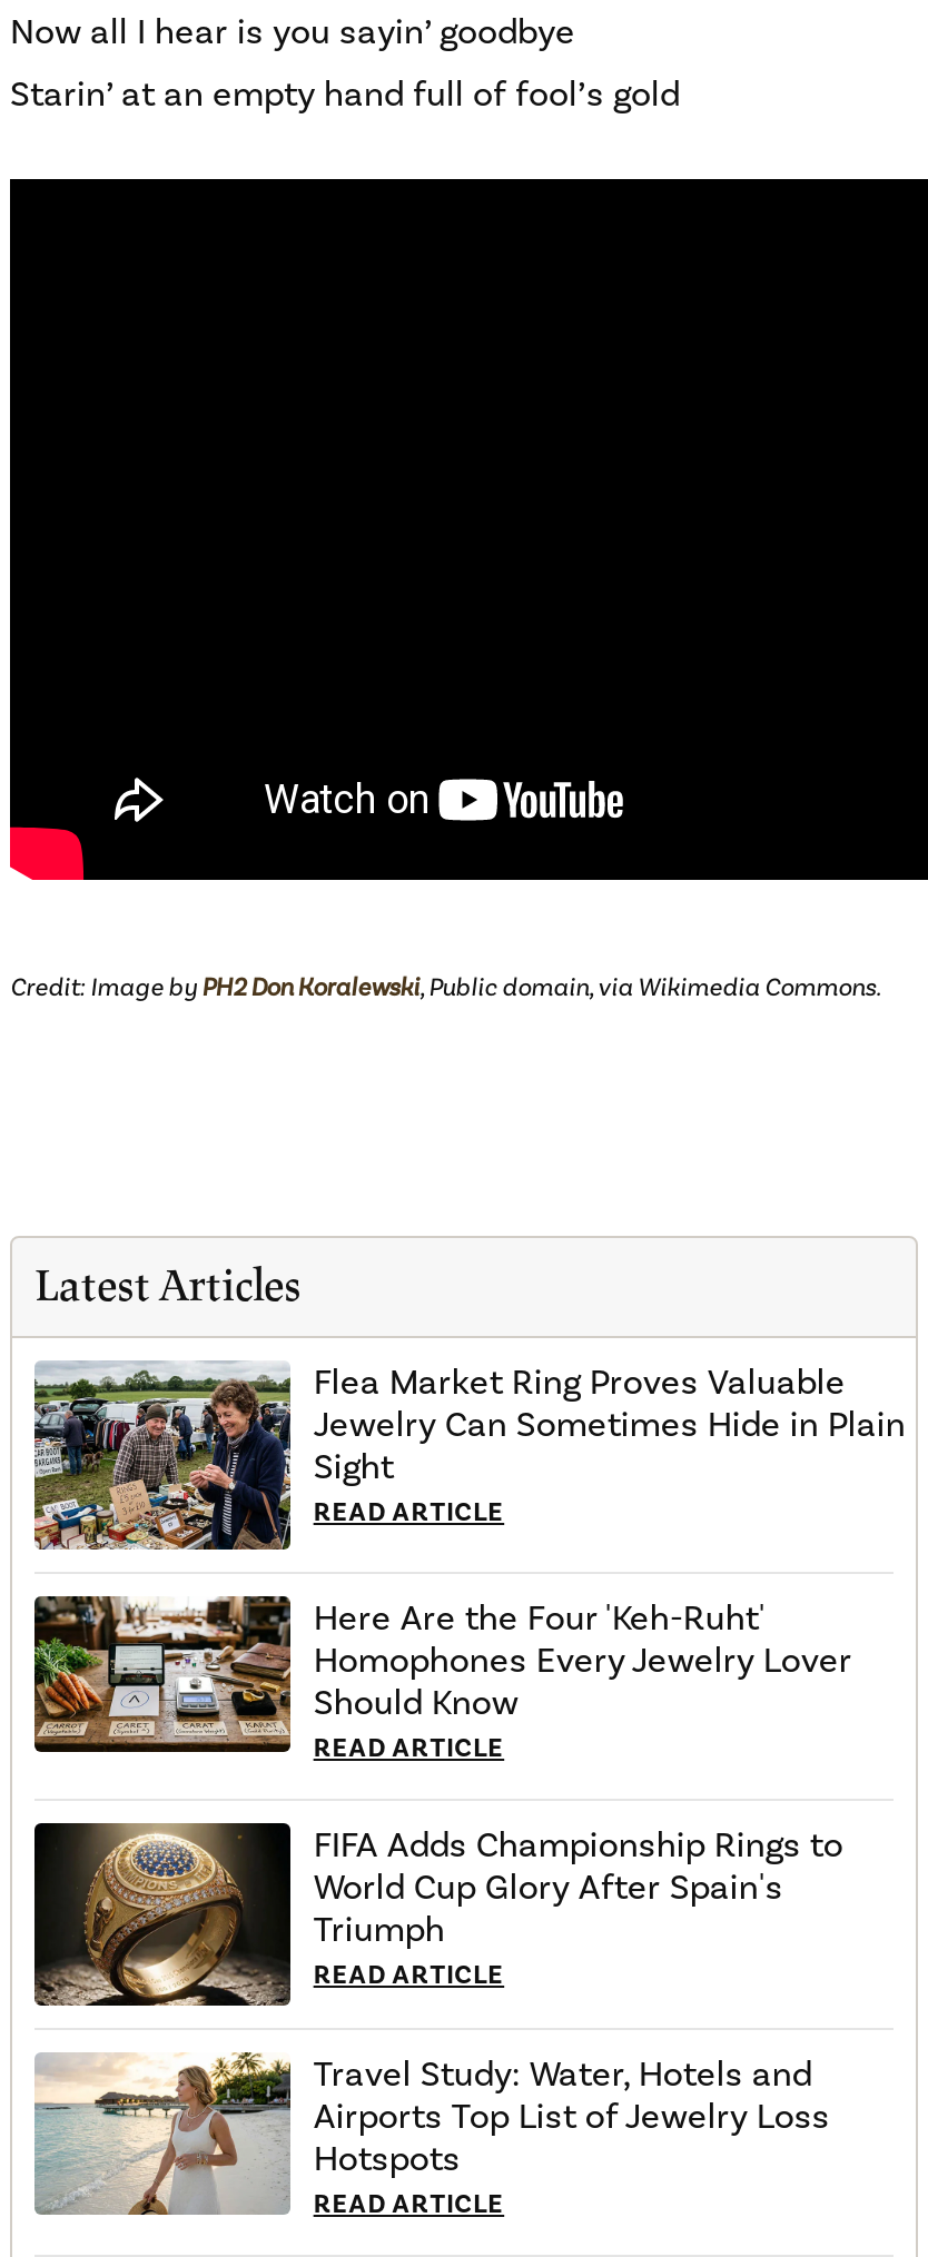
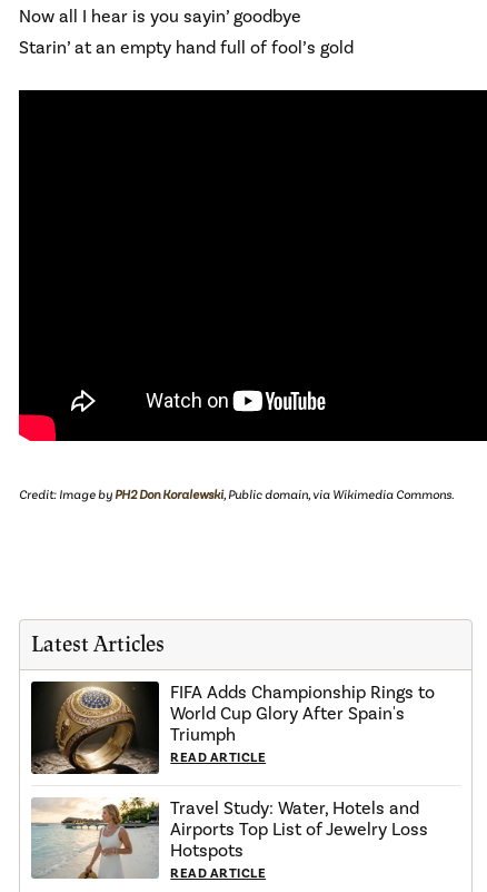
- [image]
- Flea Market Ring Proves Valuable
- Jewelry Can Sometimes Hide in Plain
- Sight
- READ ARTICLE
- Here Are the Four 'Keh-Ruht'
- Homophones Every Jewelry Lover
- Should Know
- READ ARTICLE

- [image]
